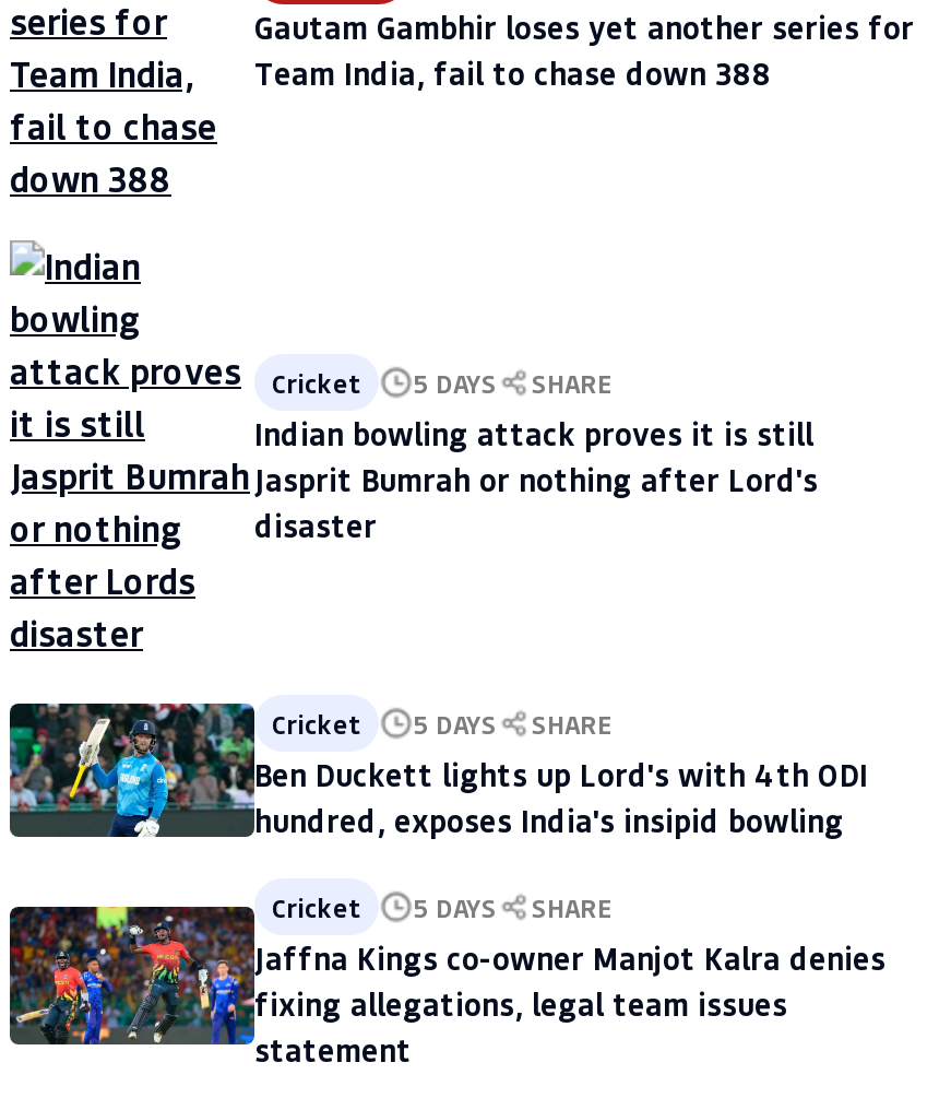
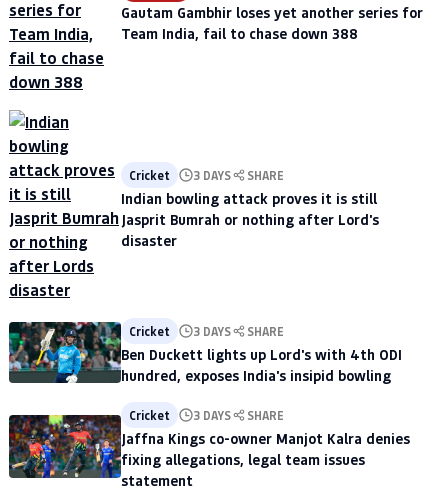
- Cricket 5 DAYS SHARE
+ Cricket 3 DAYS SHARE

- Cricket 5 DAYS SHARE
+ Cricket 3 DAYS SHARE

- Cricket 5 DAYS SHARE
+ Cricket 3 DAYS SHARE
